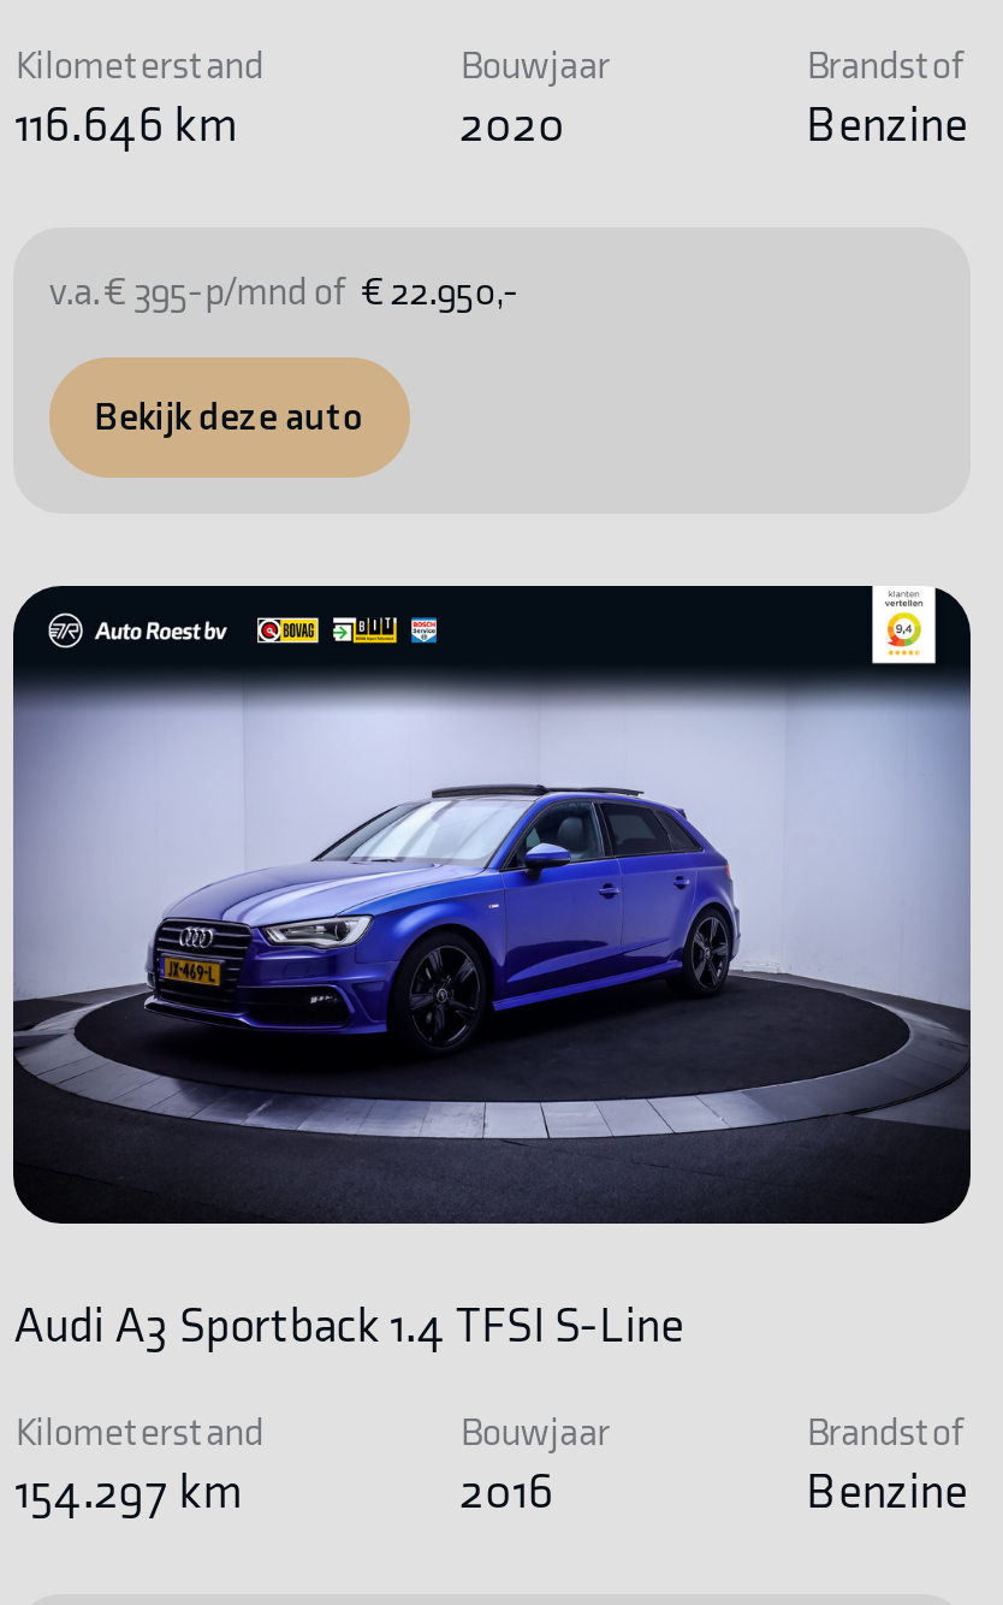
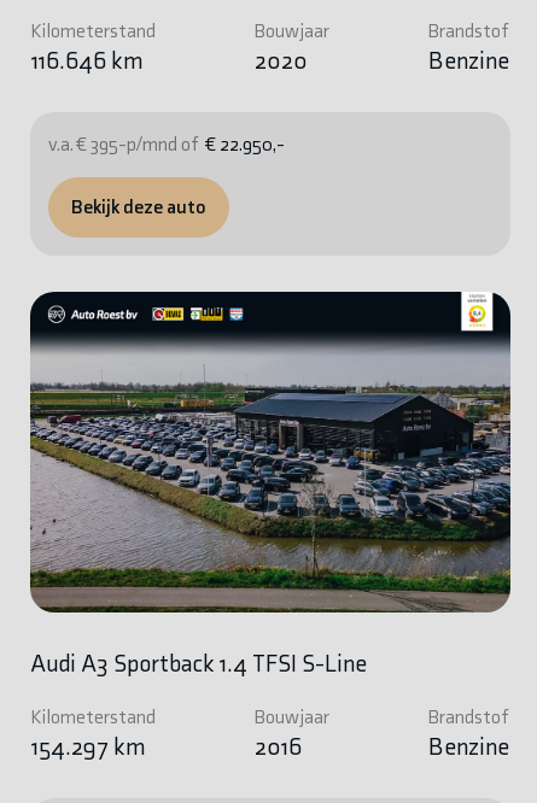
- [image]
+ [image]
